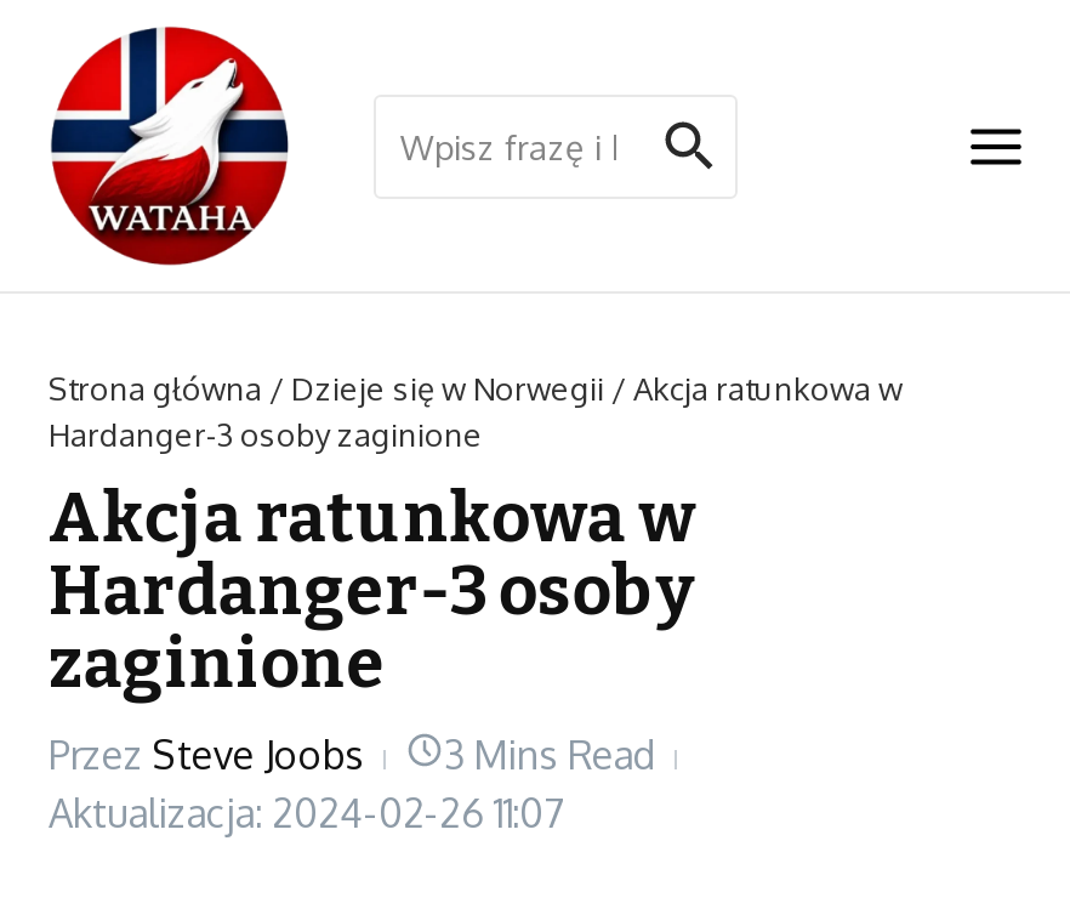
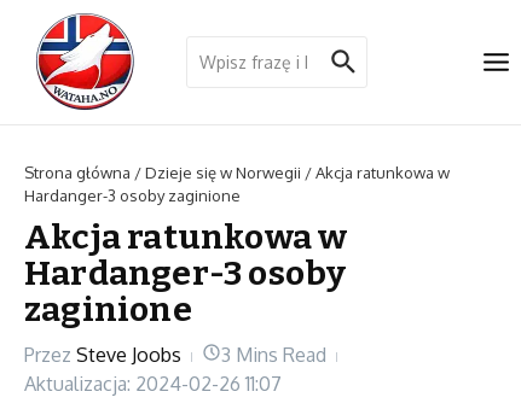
- [image]
+ [image]
